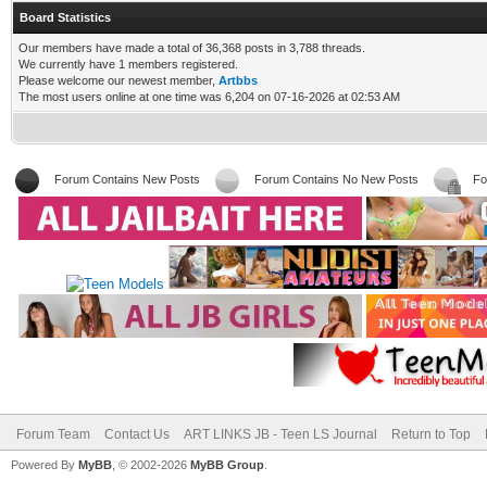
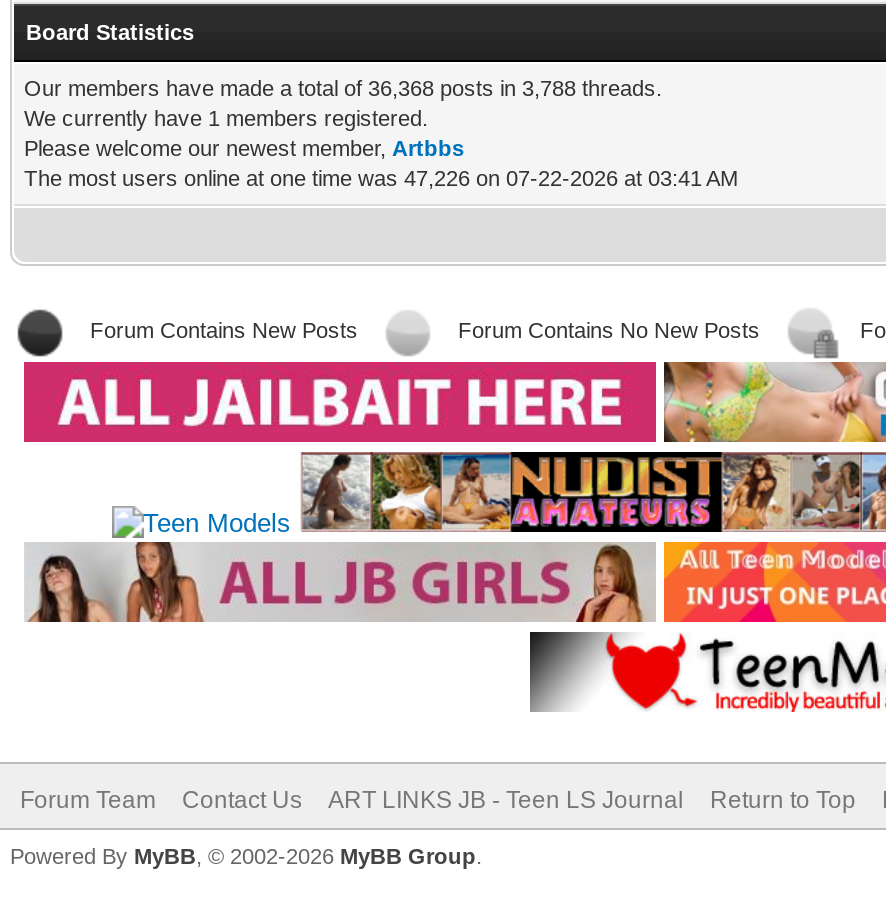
- The most users online at one time was 6,204 on 07-16-2026 at 02:53 AM
+ The most users online at one time was 47,226 on 07-22-2026 at 03:41 AM
